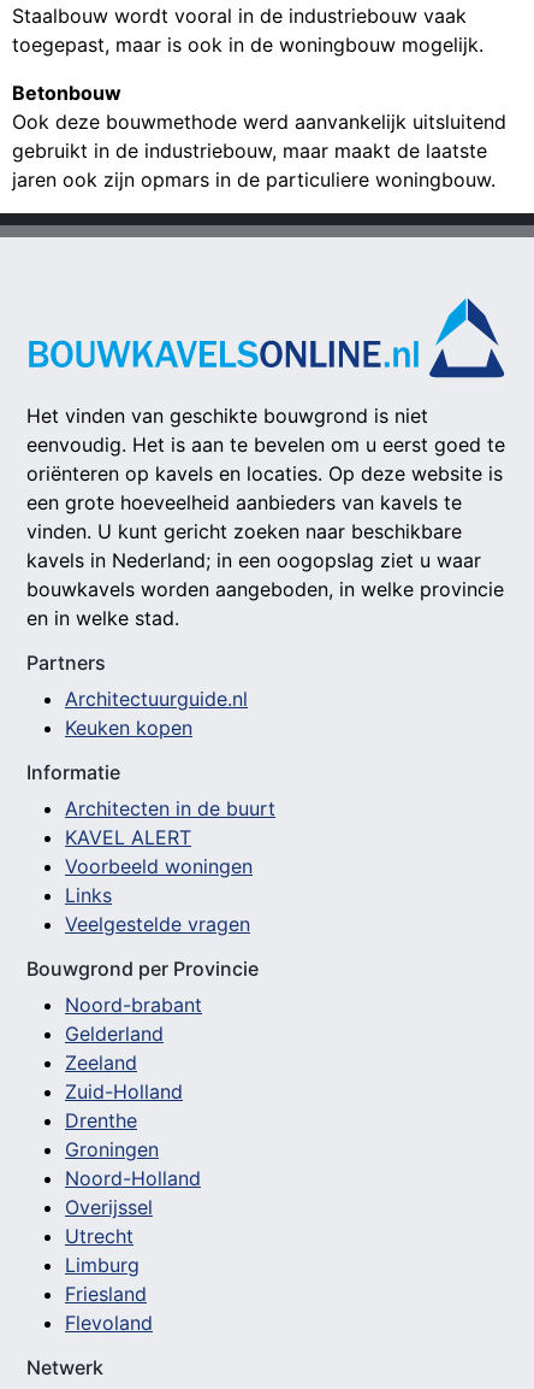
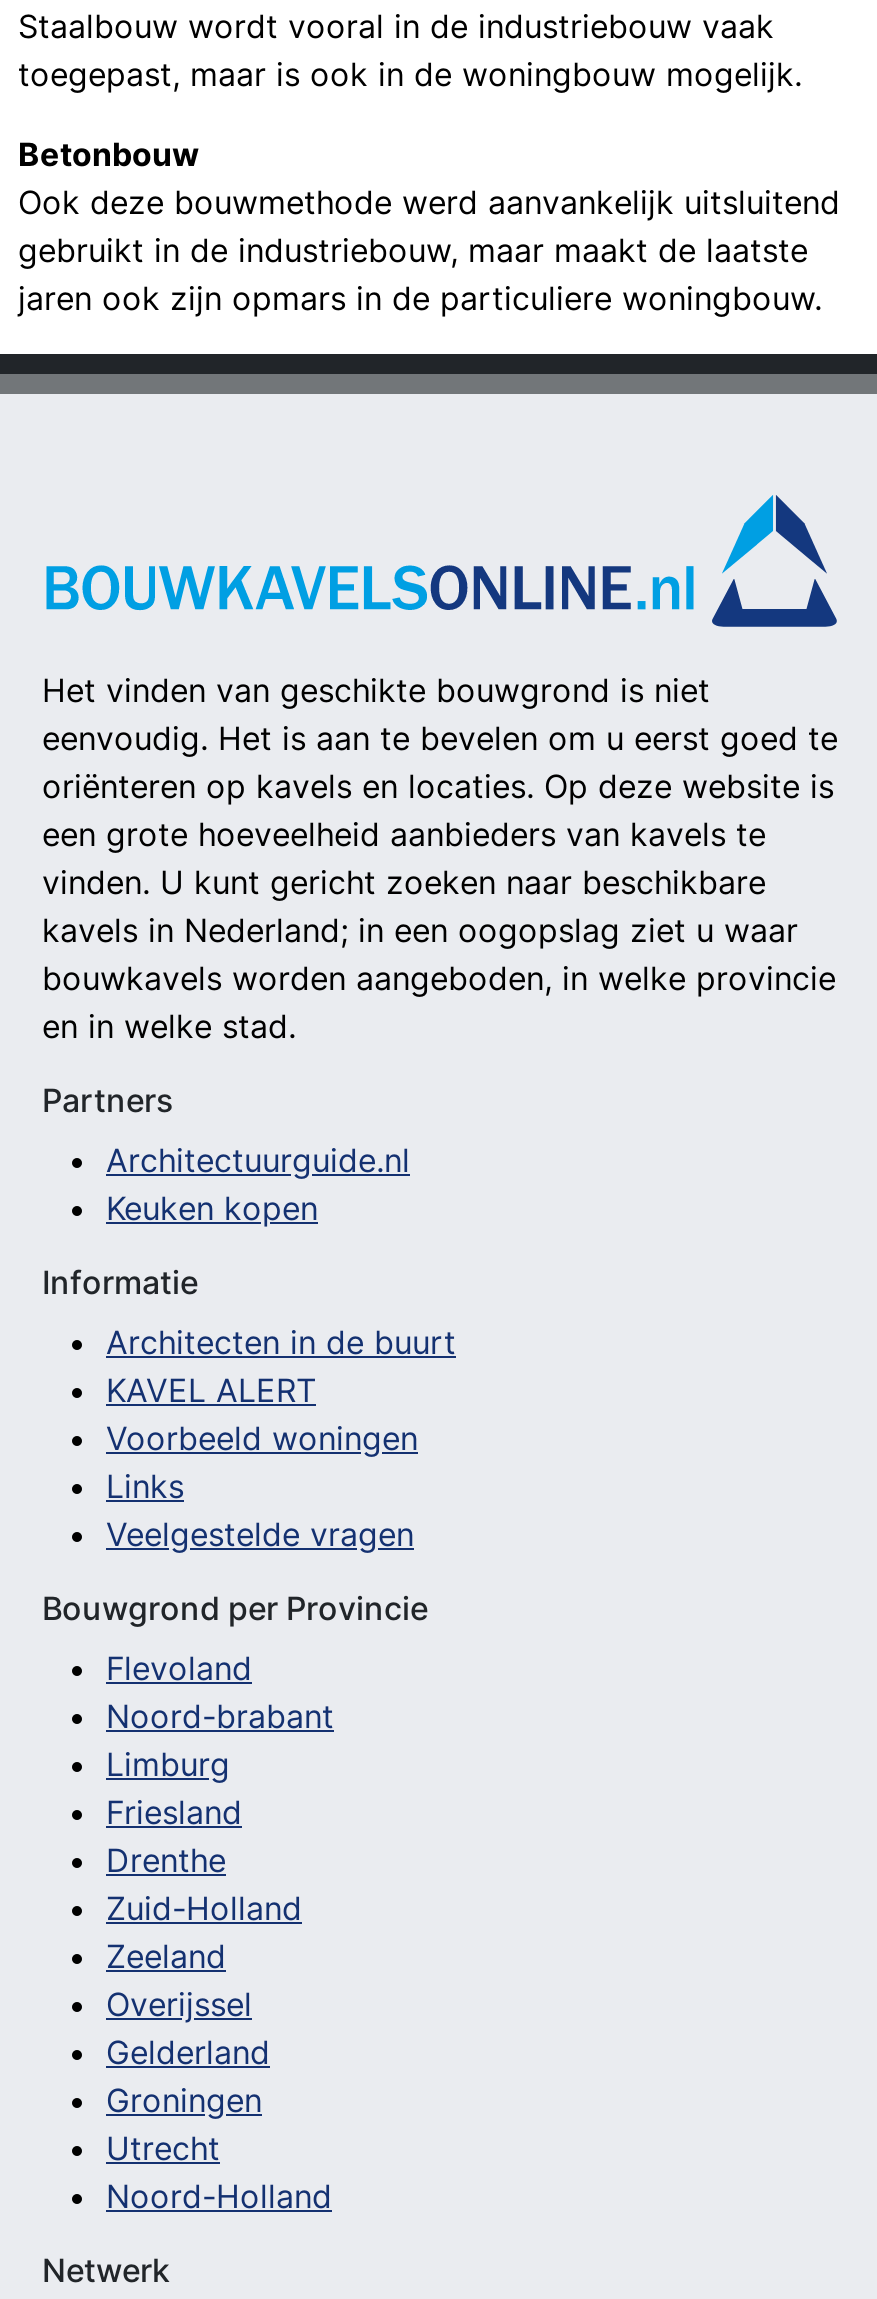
moved down: Noord-brabant

moved down: Gelderland | Zeeland | Zuid-Holland | Drenthe | Groningen | Noord-Holland | Overijssel | Utrecht

moved up: Limburg | Friesland

moved up: Flevoland
